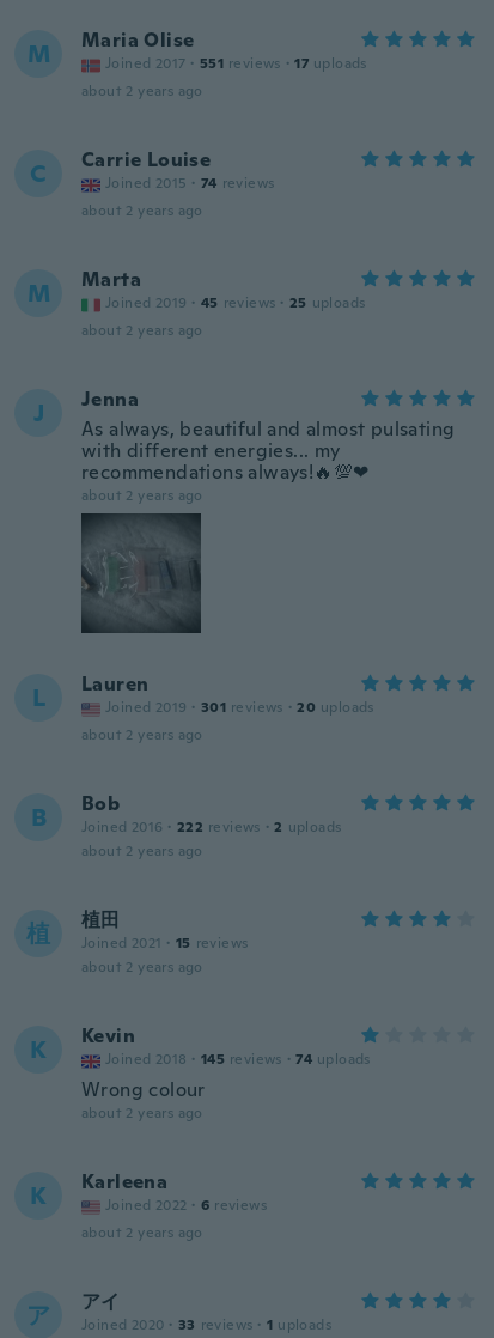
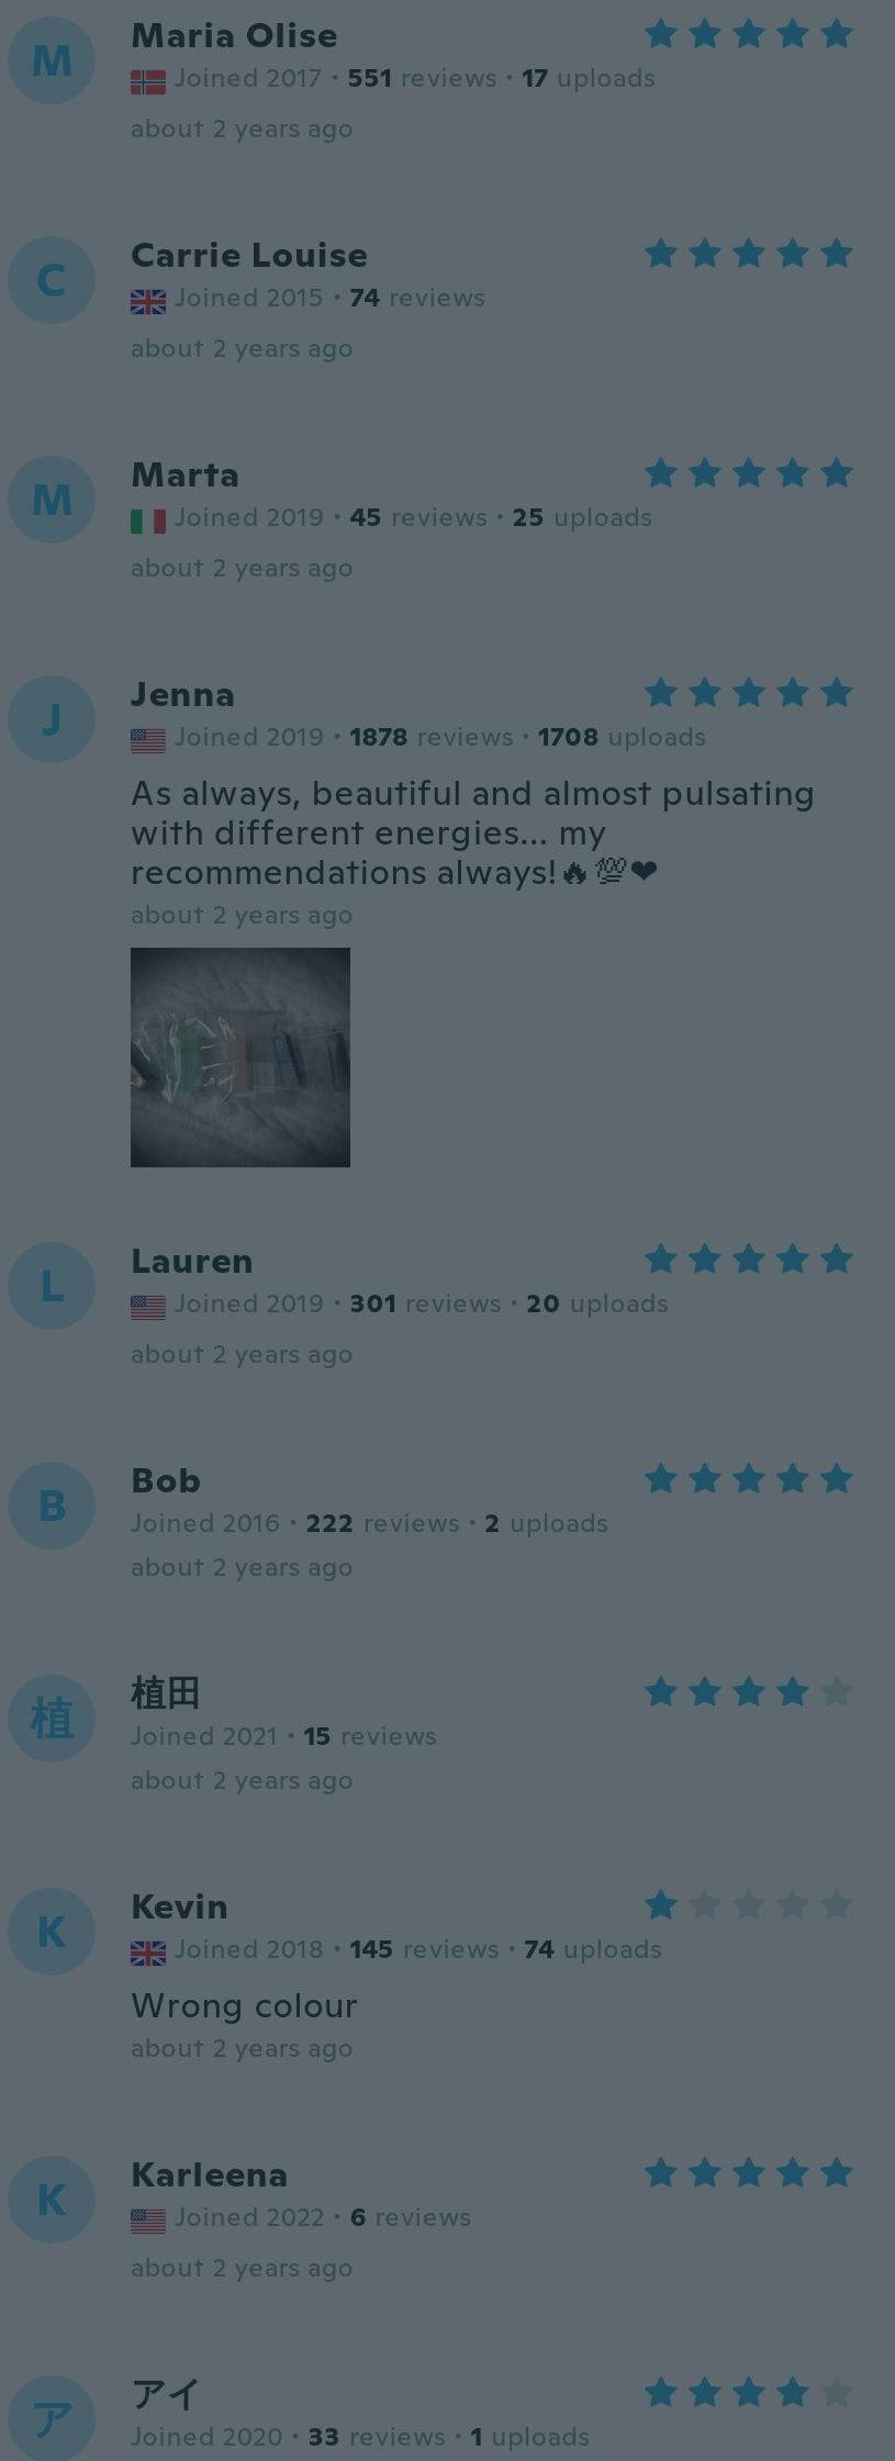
+ Joined 2019 · 1878 reviews · 1708 uploads
